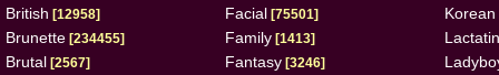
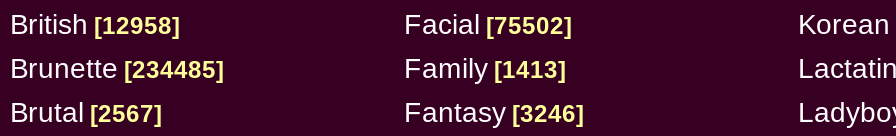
- Facial [75501]
+ Facial [75502]

- Brunette [234455]
+ Brunette [234485]
